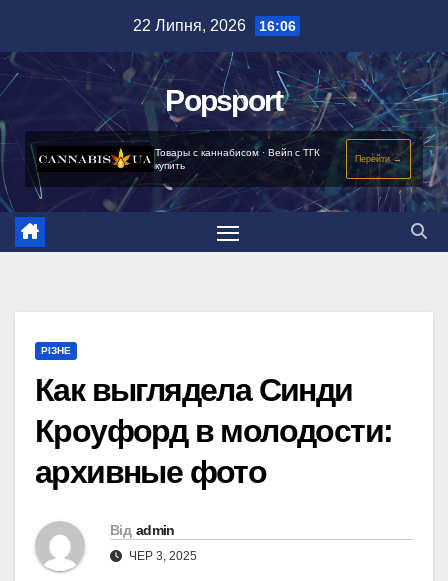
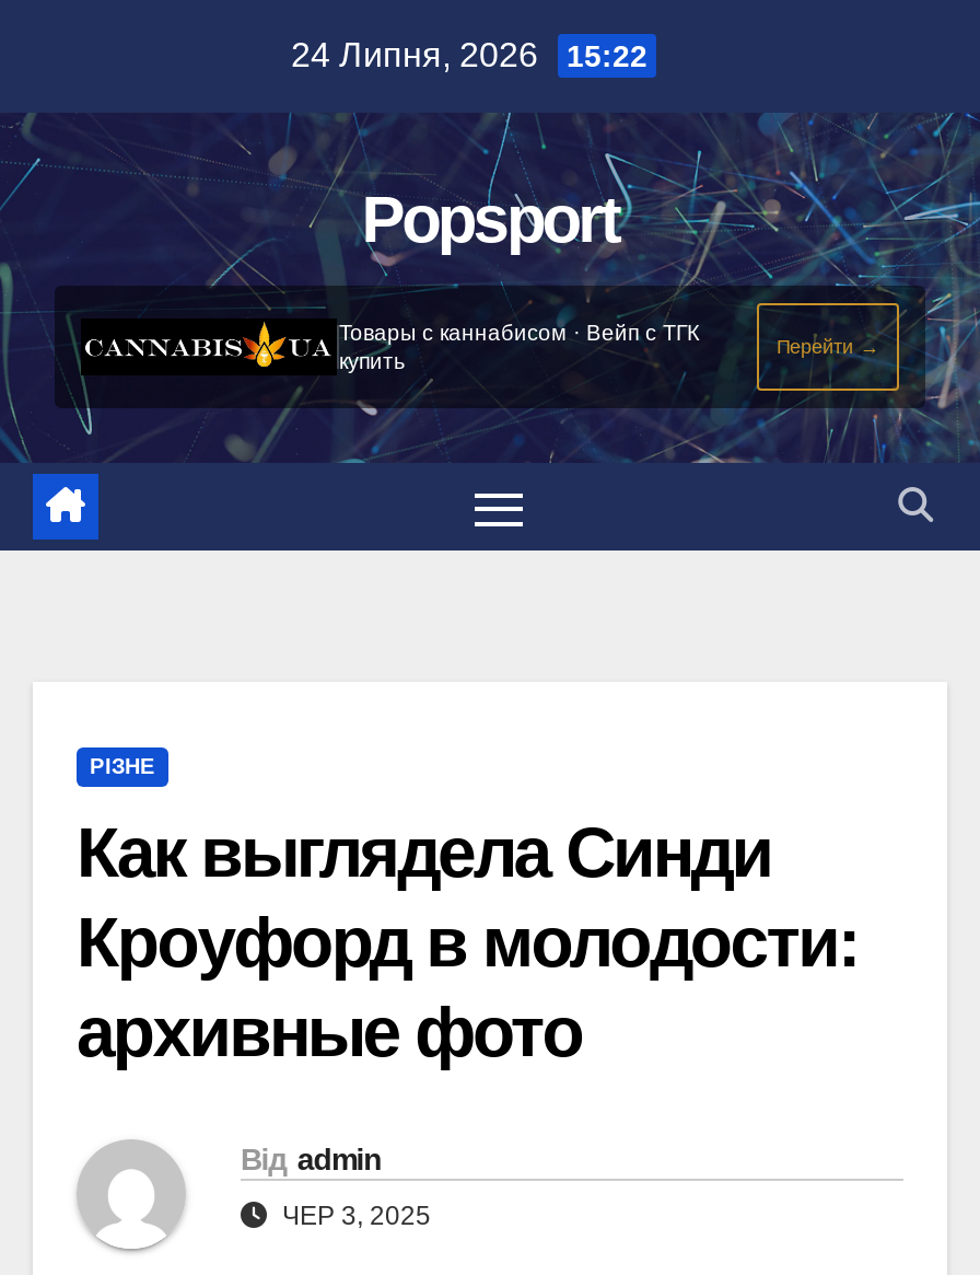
- 22 Липня, 2026 16:06
+ 24 Липня, 2026 15:22
